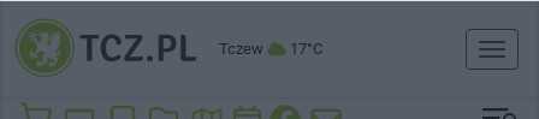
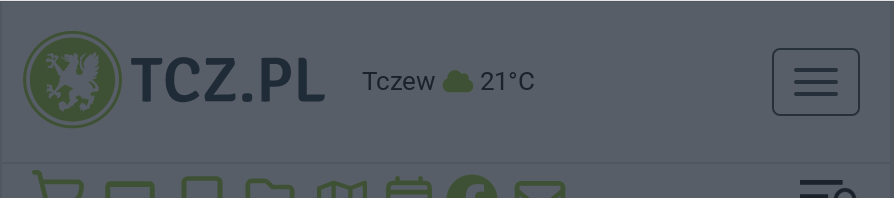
- Tczew 17°C
+ Tczew 21°C
